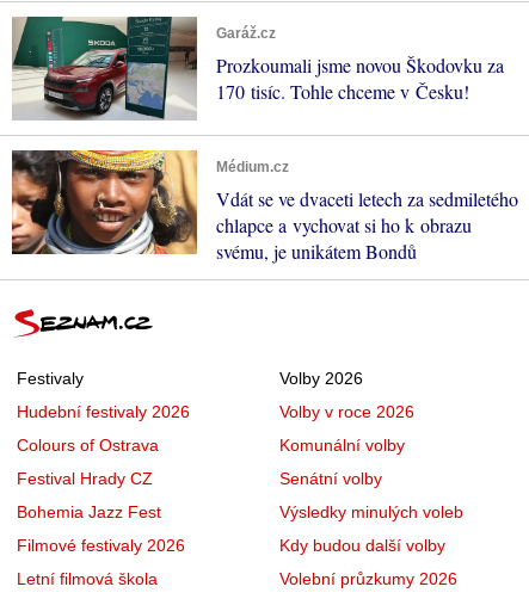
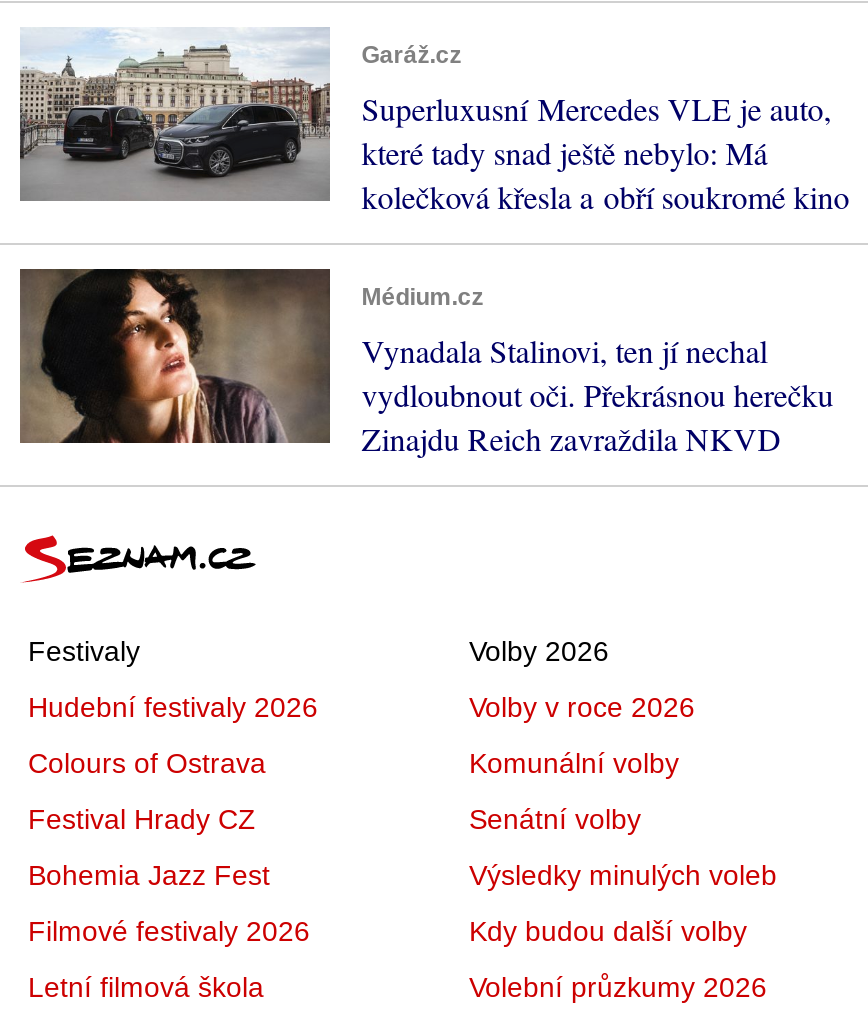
- [image]
- Prozkoumali jsme novou Škodovku za
- 170 tisíc. Tohle chceme v Česku!
+ [image]
+ Superluxusní Mercedes VLE je auto,
+ které tady snad ještě nebylo: Má
+ kolečková křesla a obří soukromé kino

- [image]
- Vdát se ve dvaceti letech za sedmiletého
- chlapce a vychovat si ho k obrazu
- svému, je unikátem Bondů
+ [image]
+ Vynadala Stalinovi, ten jí nechal
+ vydloubnout oči. Překrásnou herečku
+ Zinajdu Reich zavraždila NKVD
